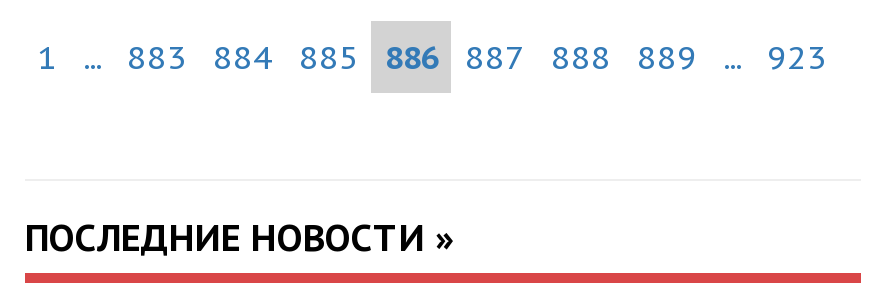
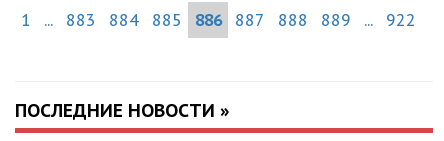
- 923
+ 922
